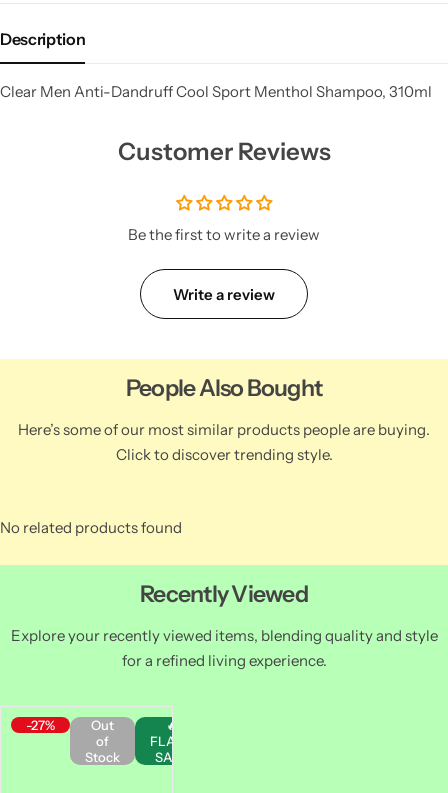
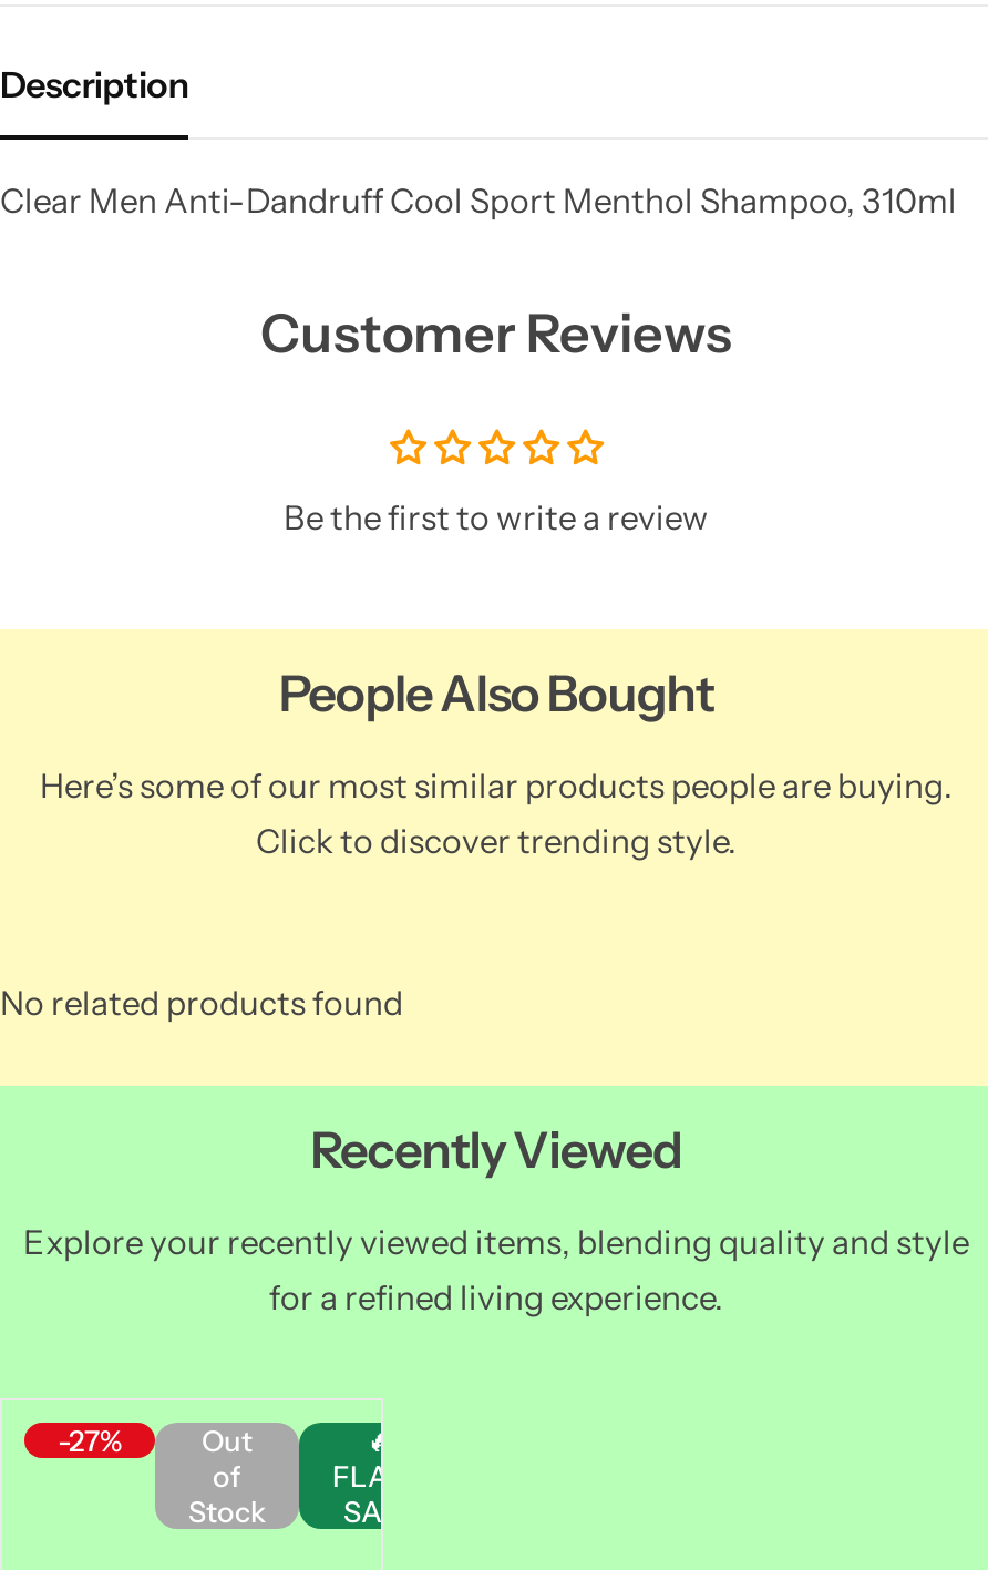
- Write a review
